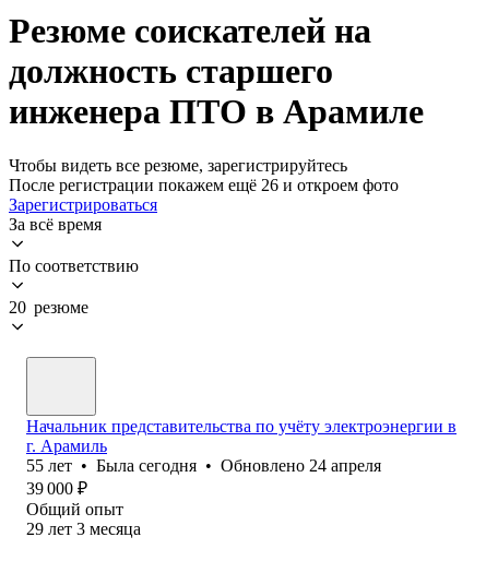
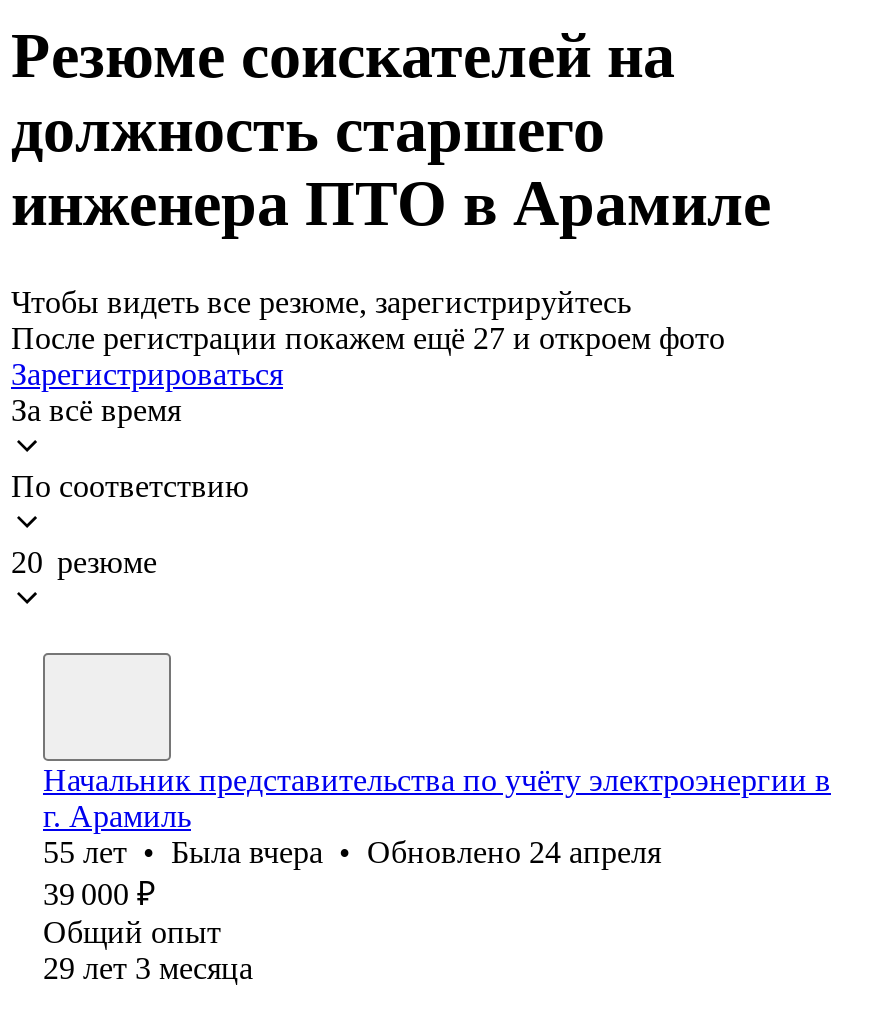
- После регистрации покажем ещё 26 и откроем фото
+ После регистрации покажем ещё 27 и откроем фото

- 55 лет • Была сегодня • Обновлено 24 апреля
+ 55 лет • Была вчера • Обновлено 24 апреля
